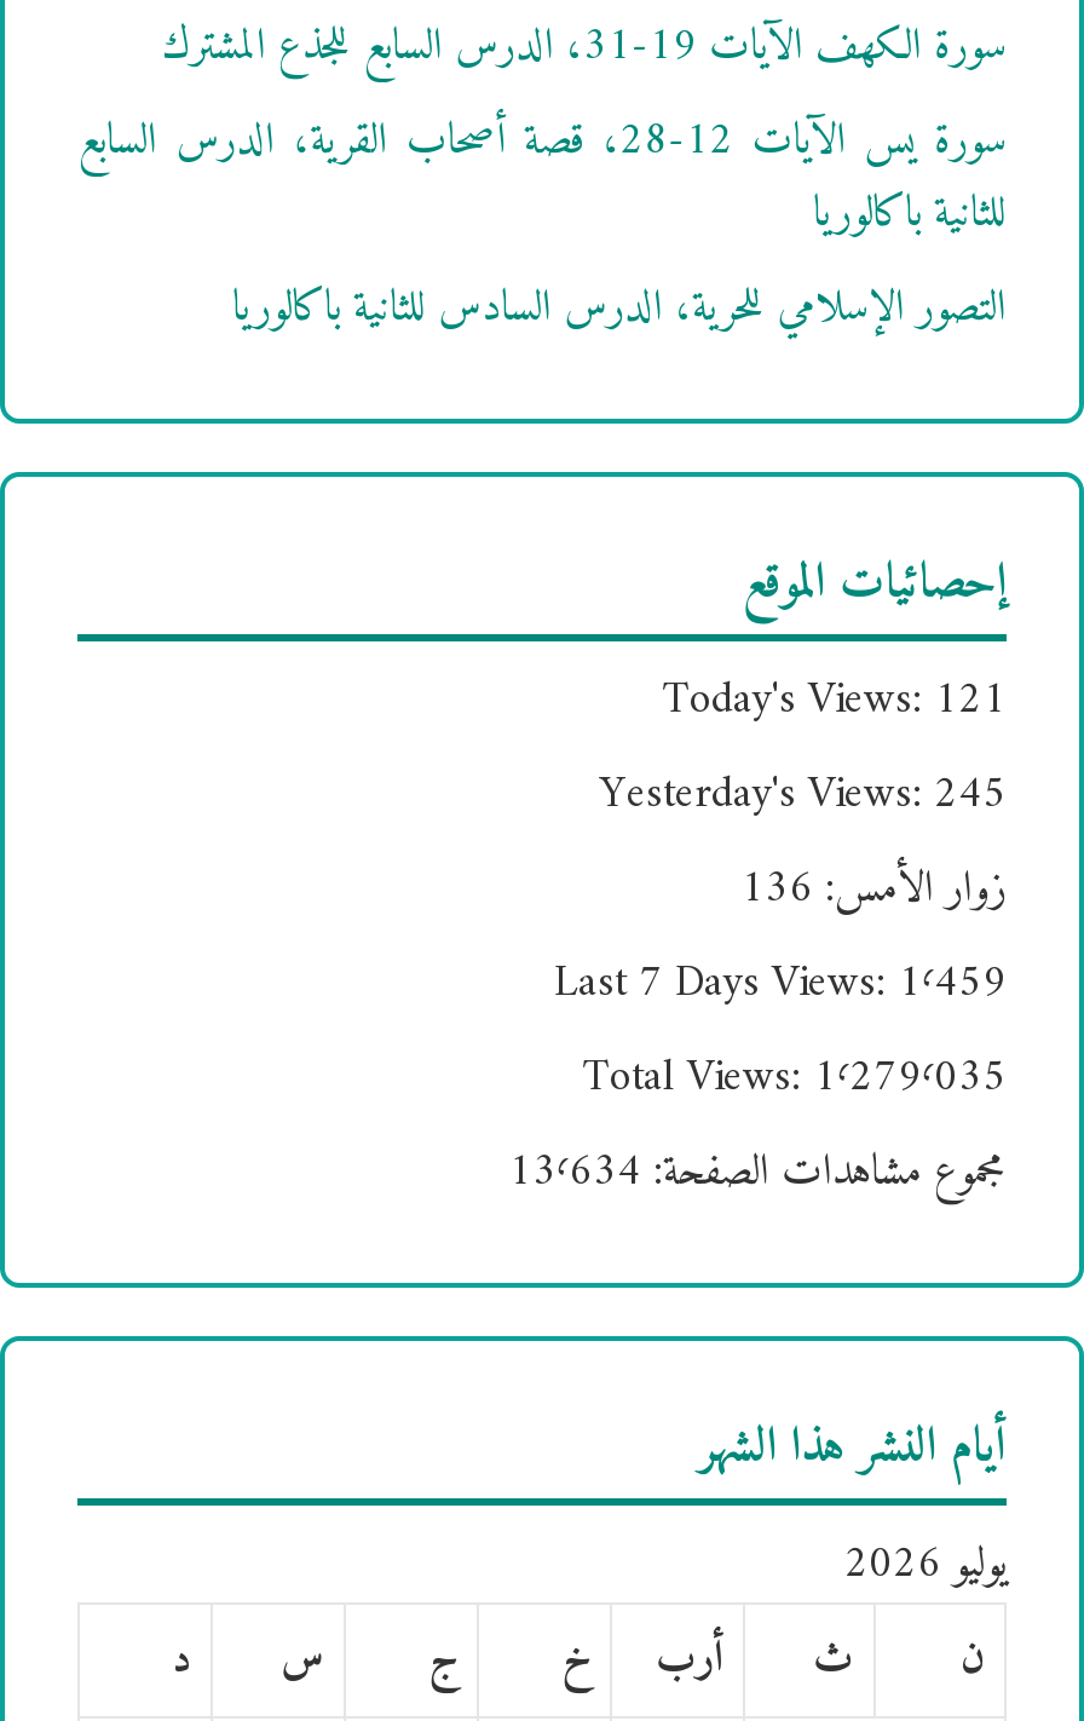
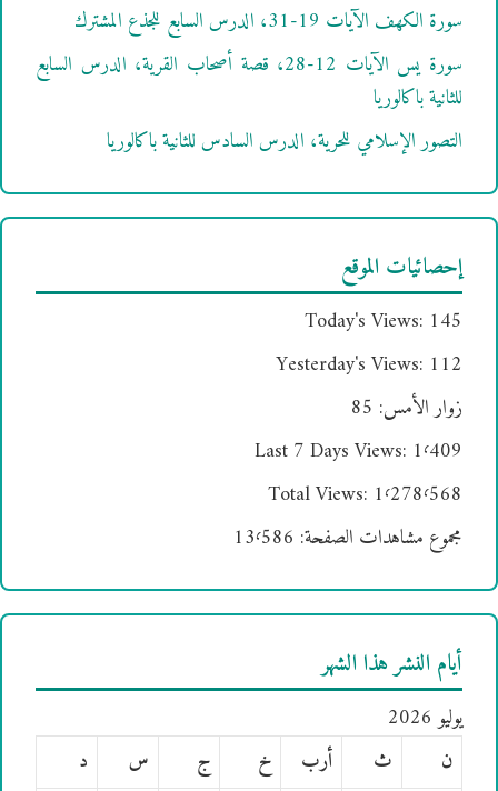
- Today's Views: 121
+ Today's Views: 145

- Yesterday's Views: 245
+ Yesterday's Views: 112

- زوار الأمس: 136
+ زوار الأمس: 85

- Last 7 Days Views: 1٬459
+ Last 7 Days Views: 1٬409

- Total Views: 1٬279٬035
+ Total Views: 1٬278٬568

- مجموع مشاهدات الصفحة: 13٬634
+ مجموع مشاهدات الصفحة: 13٬586
